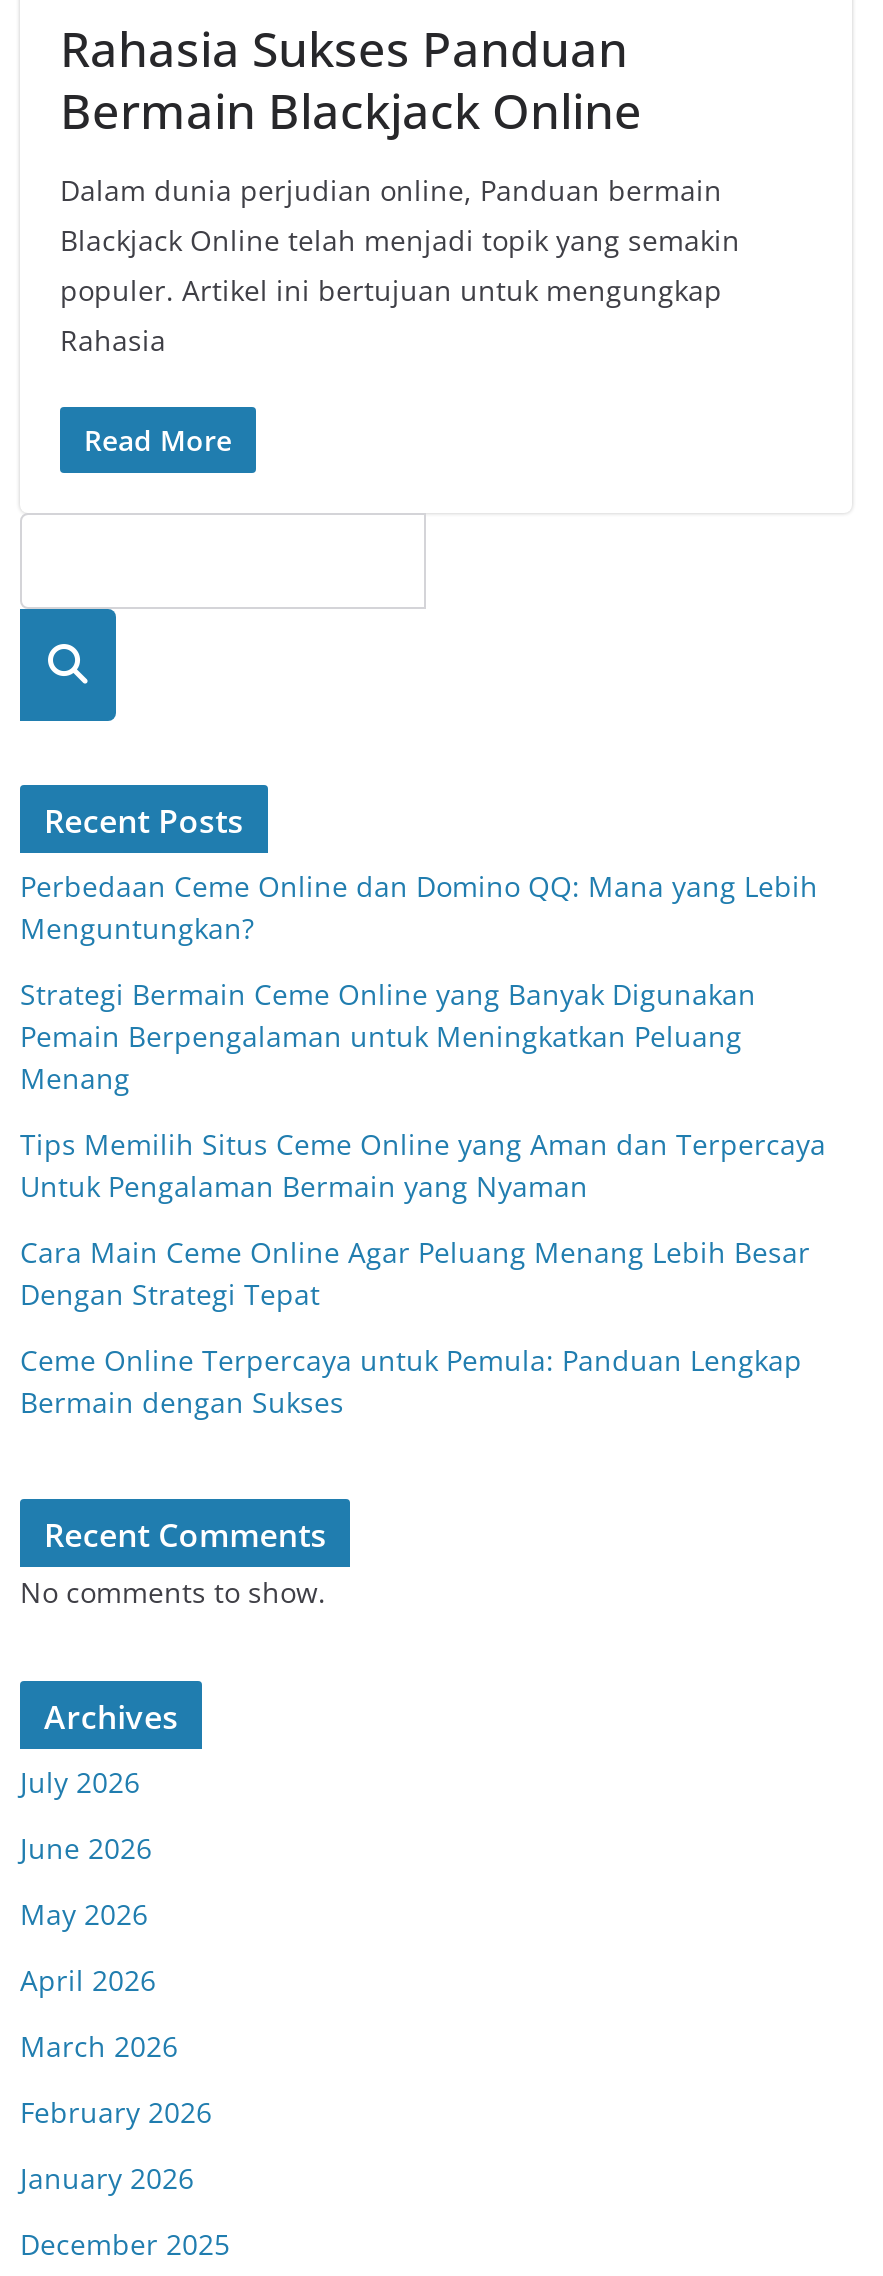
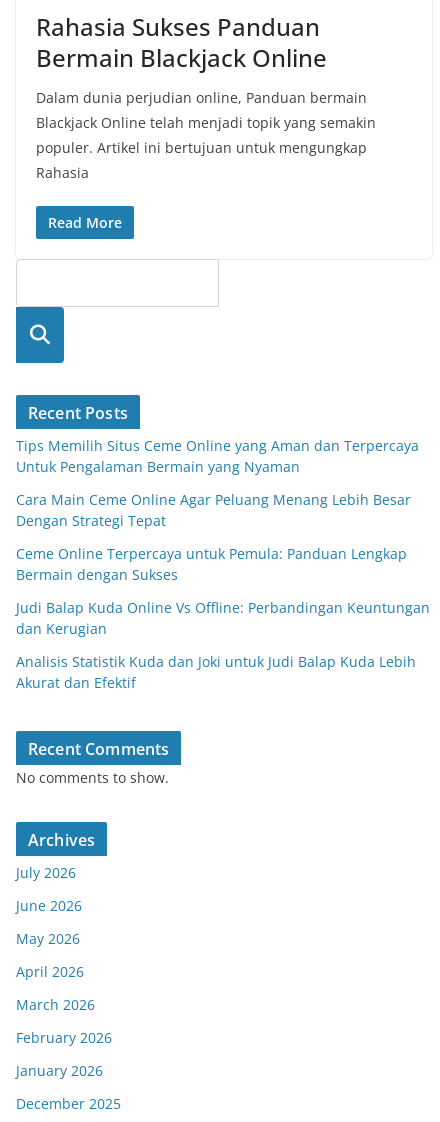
- Perbedaan Ceme Online dan Domino QQ: Mana yang Lebih
- Menguntungkan?
- Strategi Bermain Ceme Online yang Banyak Digunakan
- Pemain Berpengalaman untuk Meningkatkan Peluang
- Menang

moved up: Tips Memilih Situs Ceme Online yang Aman dan Terpercaya | Untuk Pengalaman Bermain yang Nyaman | Cara Main Ceme Online Agar Peluang Menang Lebih Besar | Dengan Strategi Tepat | Ceme Online Terpercaya untuk Pemula: Panduan Lengkap | Bermain dengan Sukses

+ Judi Balap Kuda Online Vs Offline: Perbandingan Keuntungan
+ dan Kerugian
+ Analisis Statistik Kuda dan Joki untuk Judi Balap Kuda Lebih
+ Akurat dan Efektif
